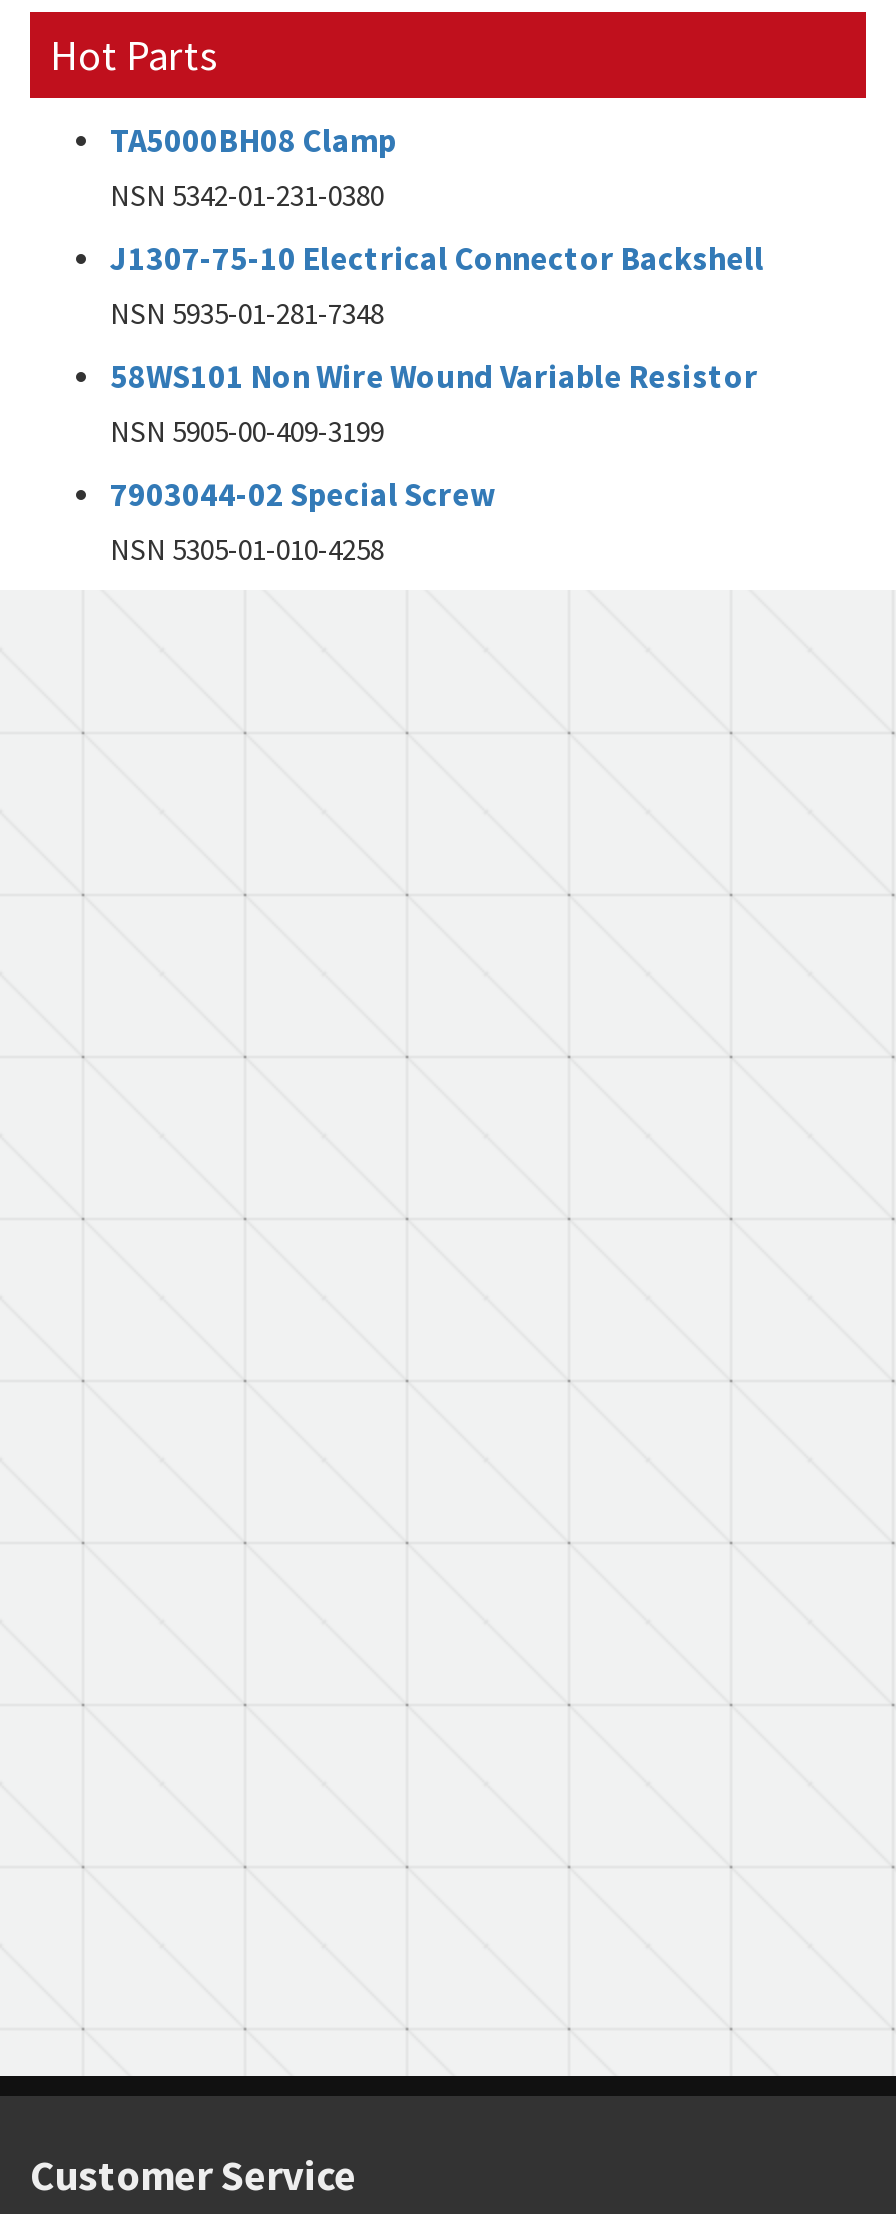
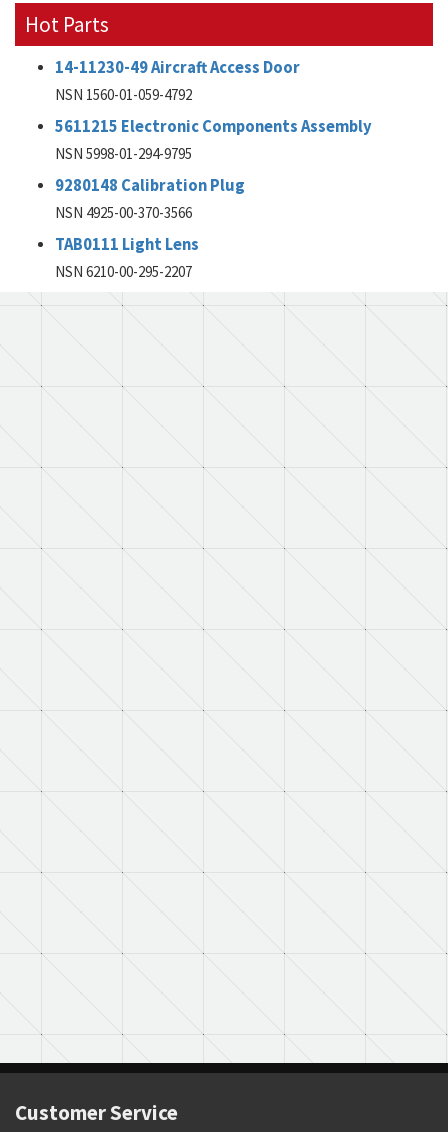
- TA5000BH08 Clamp
- NSN 5342-01-231-0380
+ 14-11230-49 Aircraft Access Door
+ NSN 1560-01-059-4792

- J1307-75-10 Electrical Connector Backshell
- NSN 5935-01-281-7348
+ 5611215 Electronic Components Assembly
+ NSN 5998-01-294-9795

- 58WS101 Non Wire Wound Variable Resistor
- NSN 5905-00-409-3199
+ 9280148 Calibration Plug
+ NSN 4925-00-370-3566

- 7903044-02 Special Screw
- NSN 5305-01-010-4258
+ TAB0111 Light Lens
+ NSN 6210-00-295-2207
